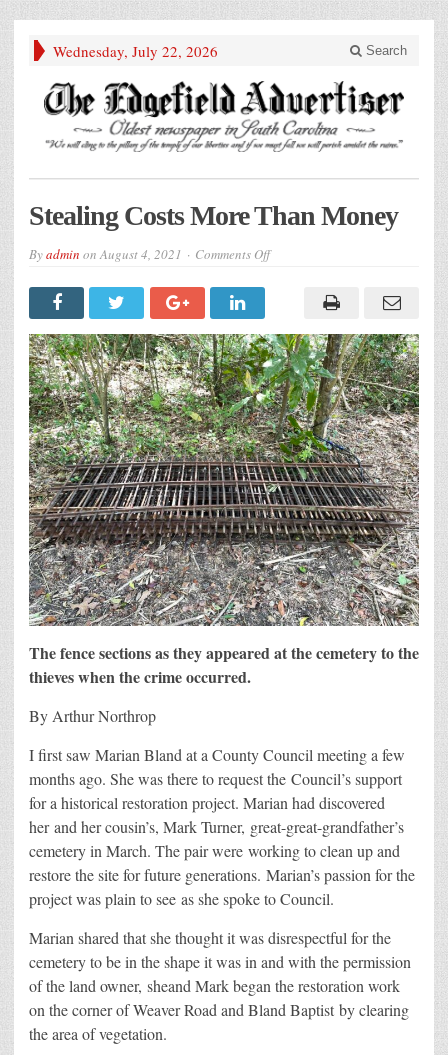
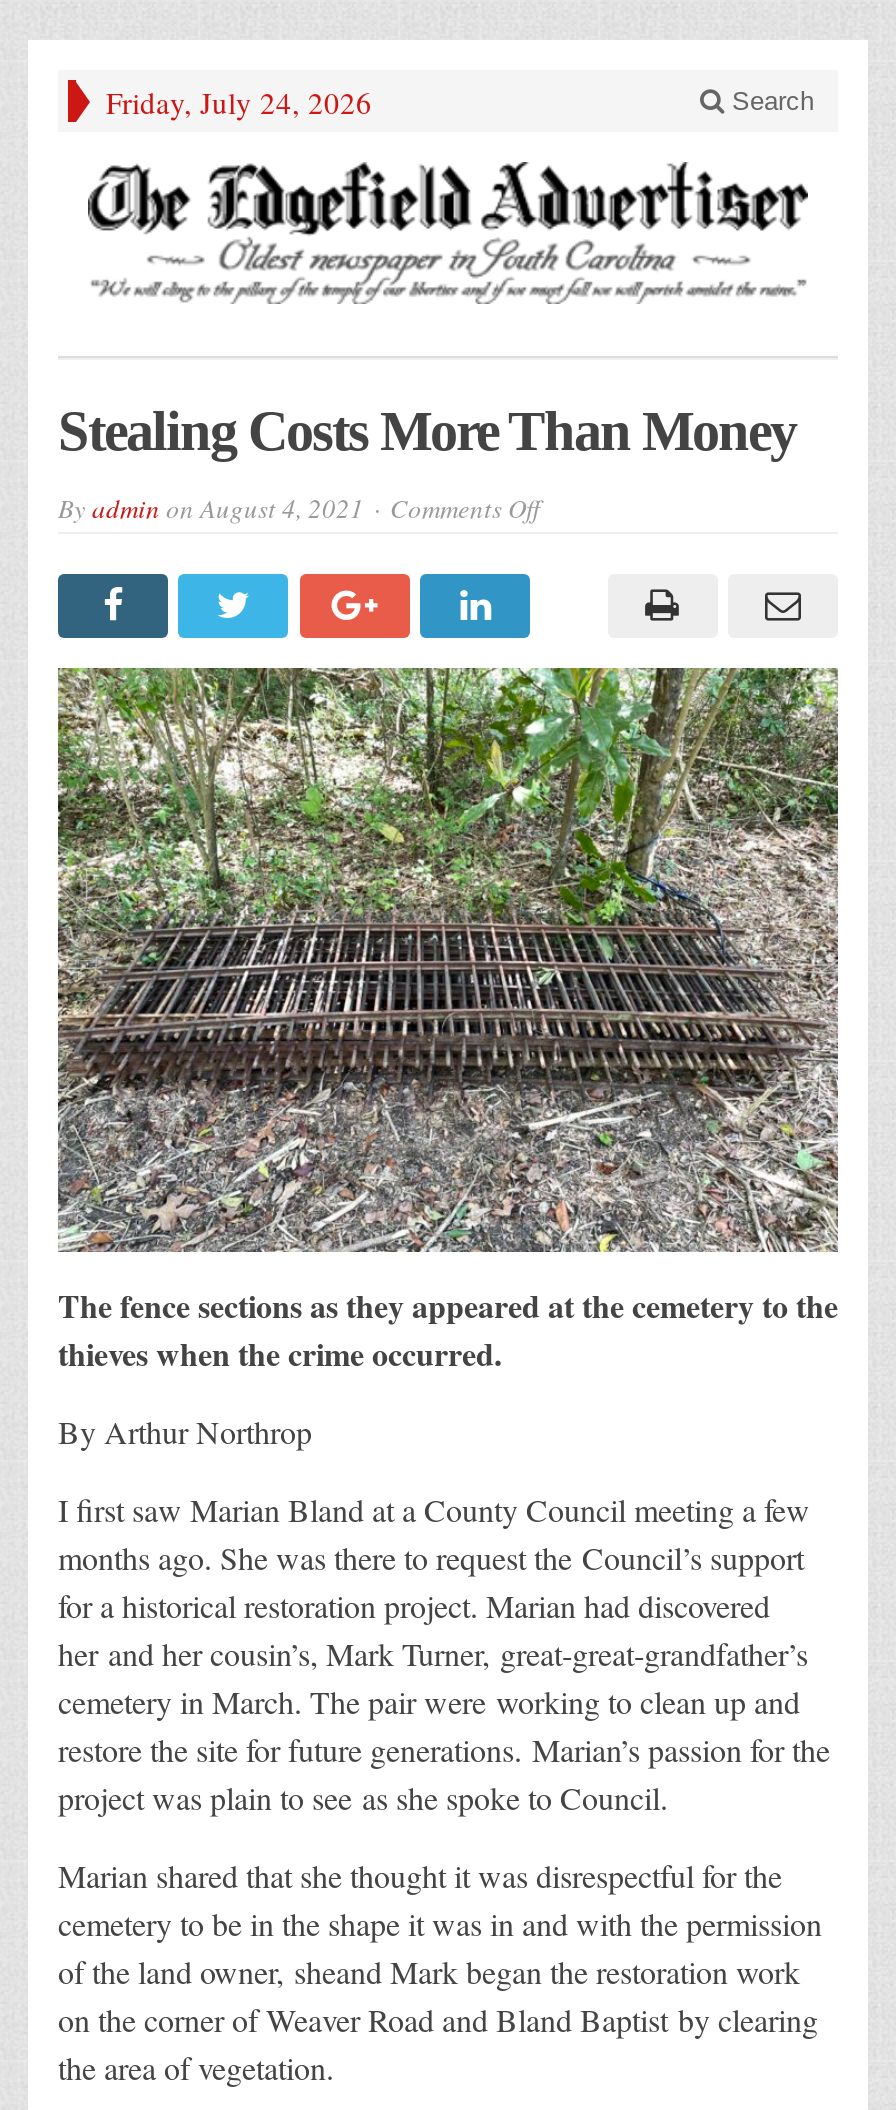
- Wednesday, July 22, 2026
+ Friday, July 24, 2026
